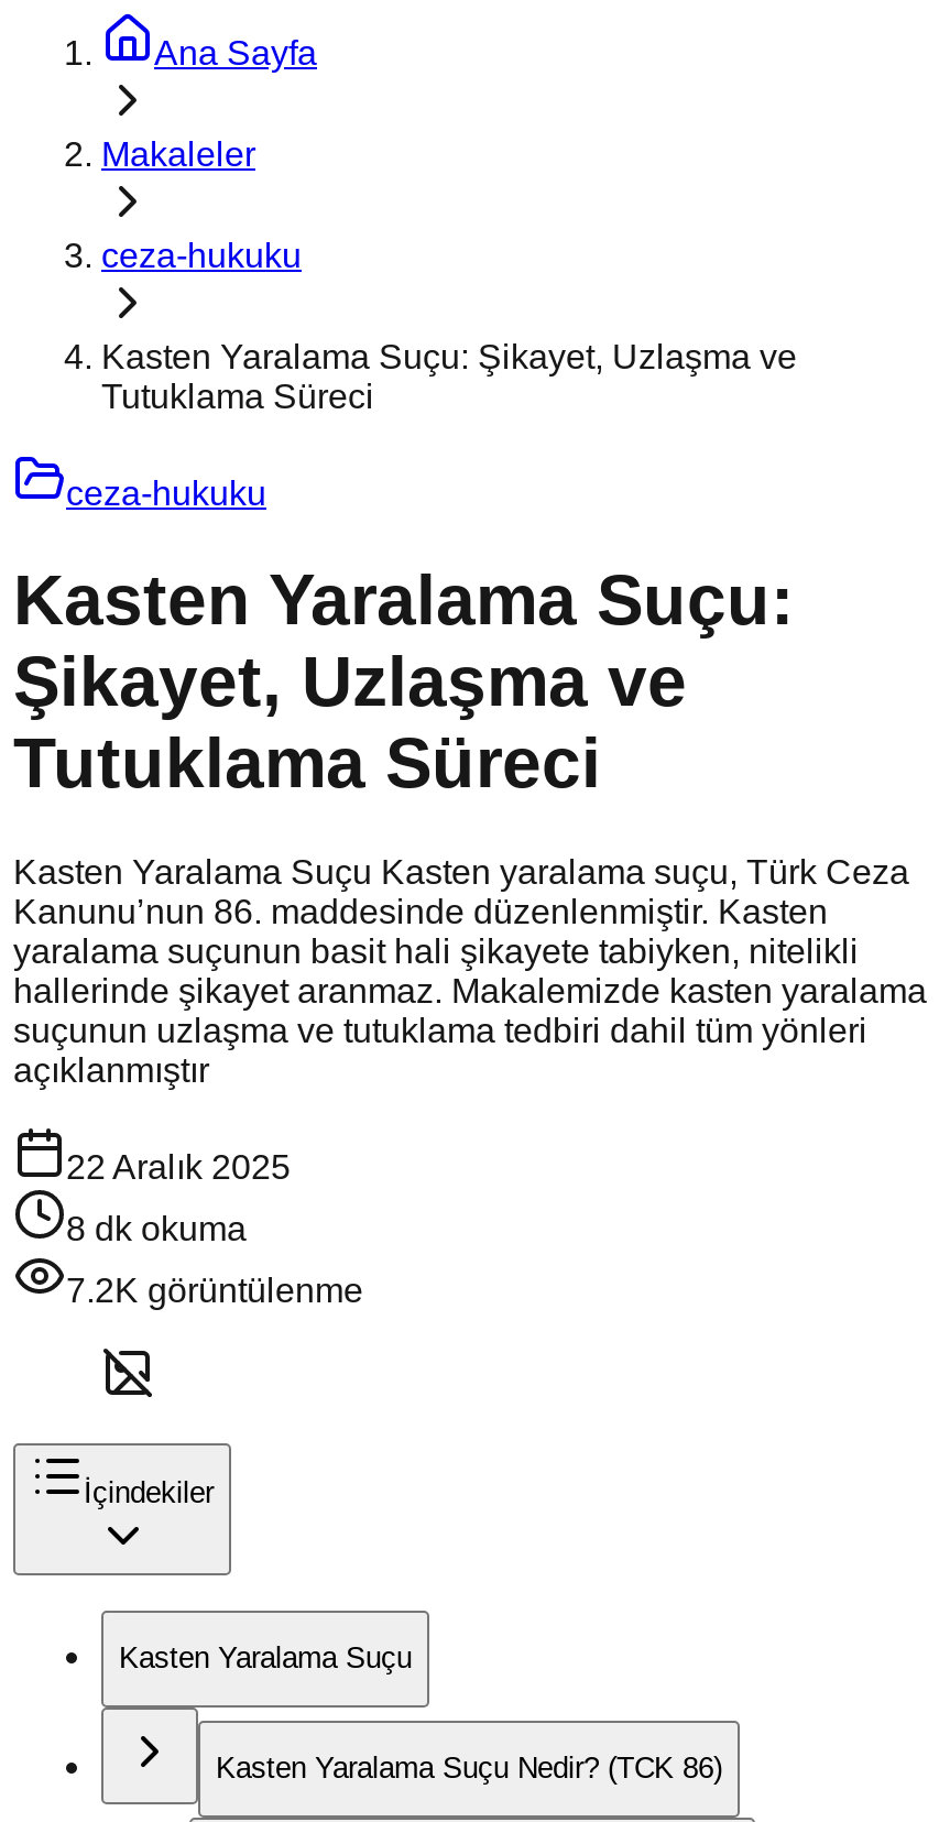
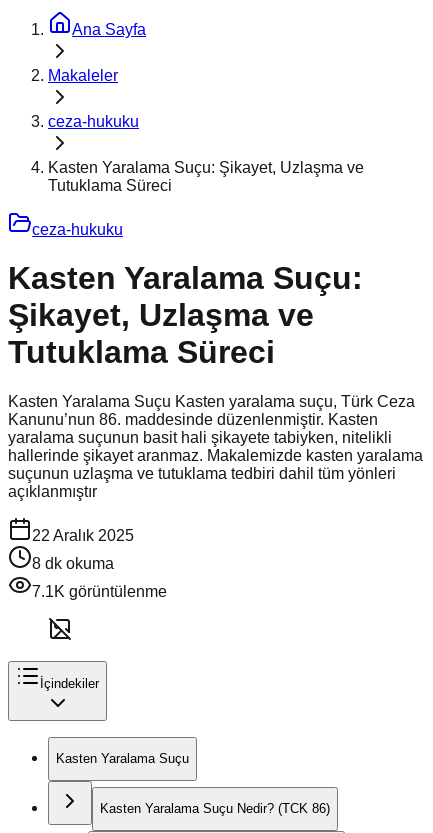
- 7.2K görüntülenme
+ 7.1K görüntülenme
